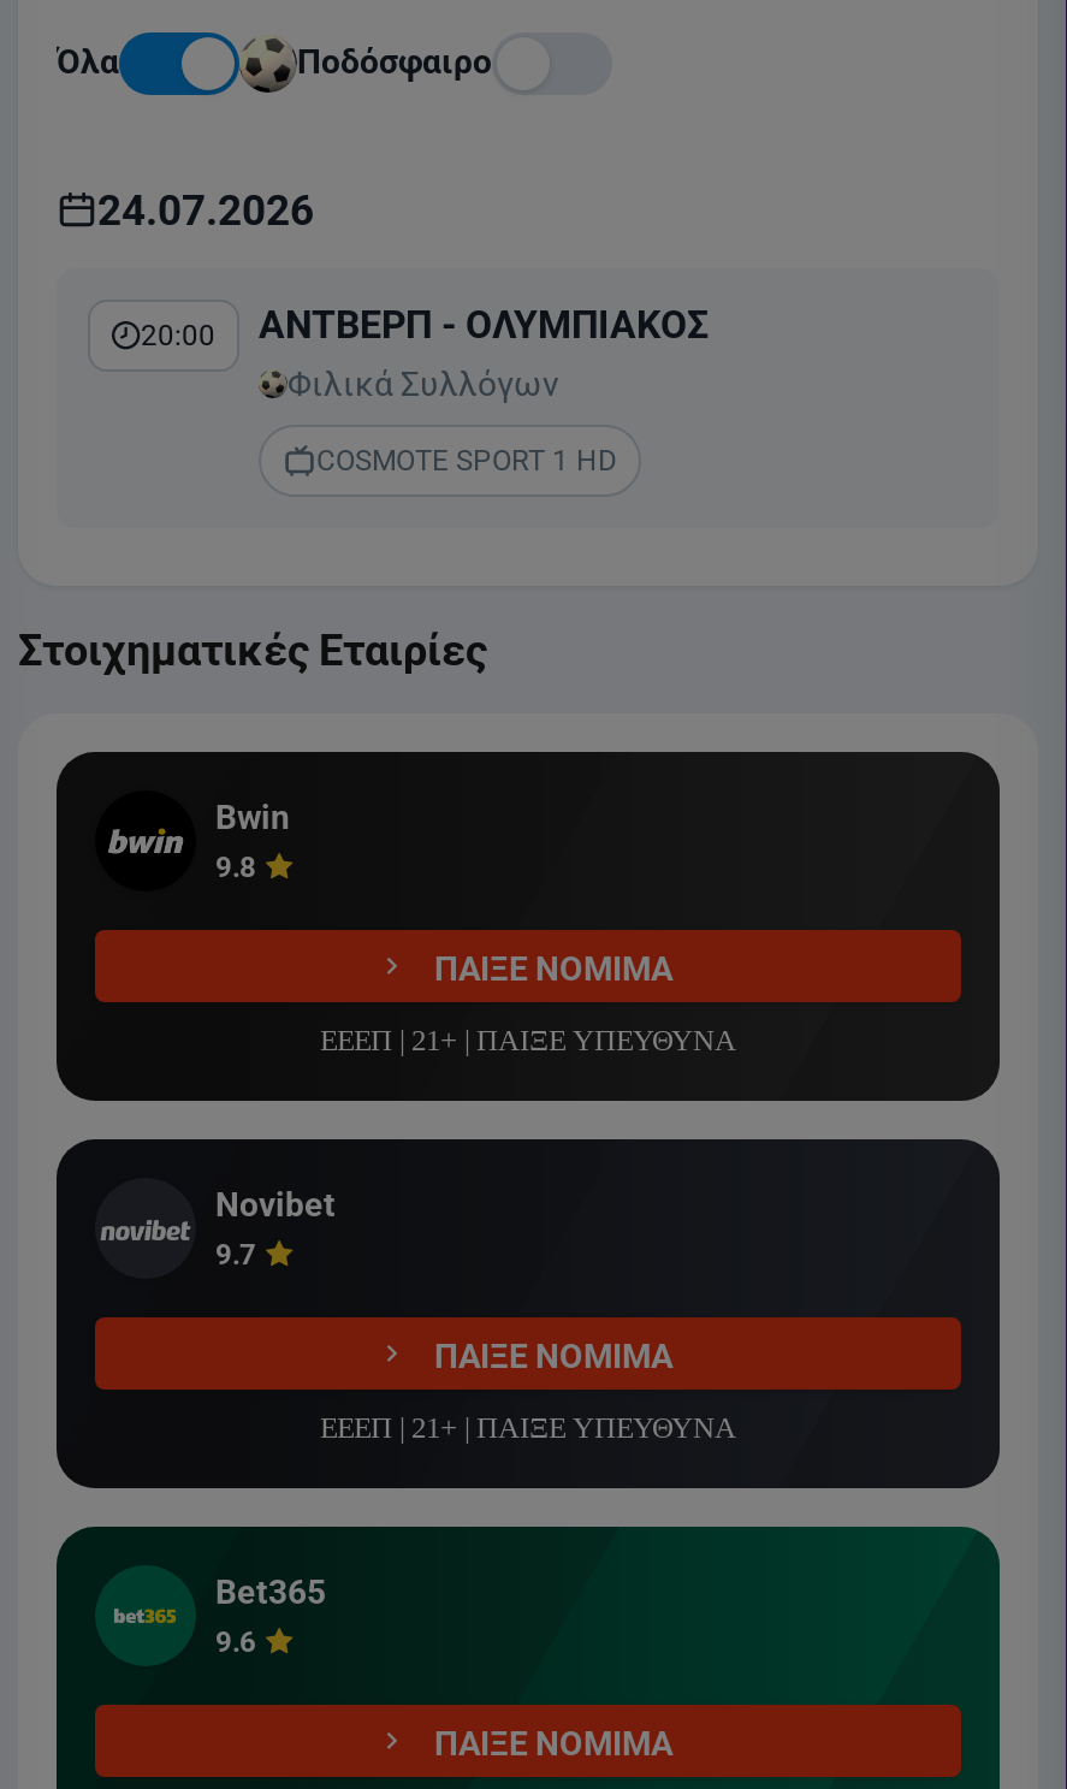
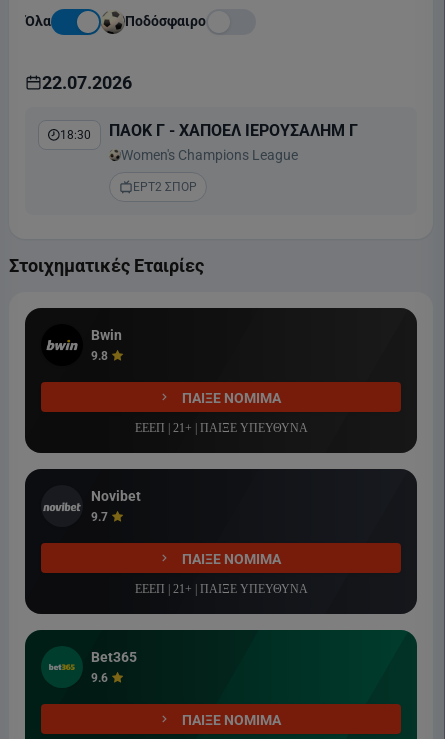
- 24.07.2026
+ 22.07.2026

- 20:00
- ΑΝΤΒΕΡΠ - ΟΛΥΜΠΙΑΚΟΣ
- Φιλικά Συλλόγων
+ 18:30
+ ΠΑΟΚ Γ - ΧΑΠΟΕΛ ΙΕΡΟΥΣΑΛΗΜ Γ
+ Women's Champions League

- COSMOTE SPORT 1 HD
+ ΕΡΤ2 ΣΠΟΡ
